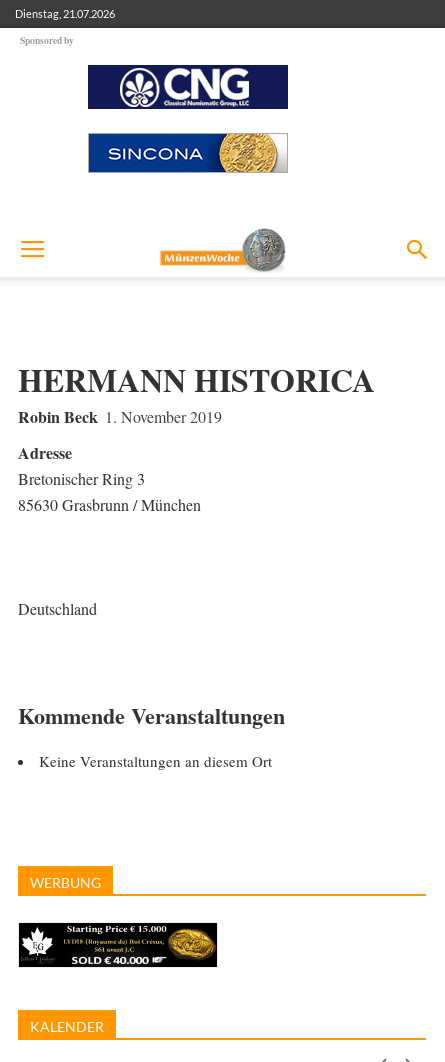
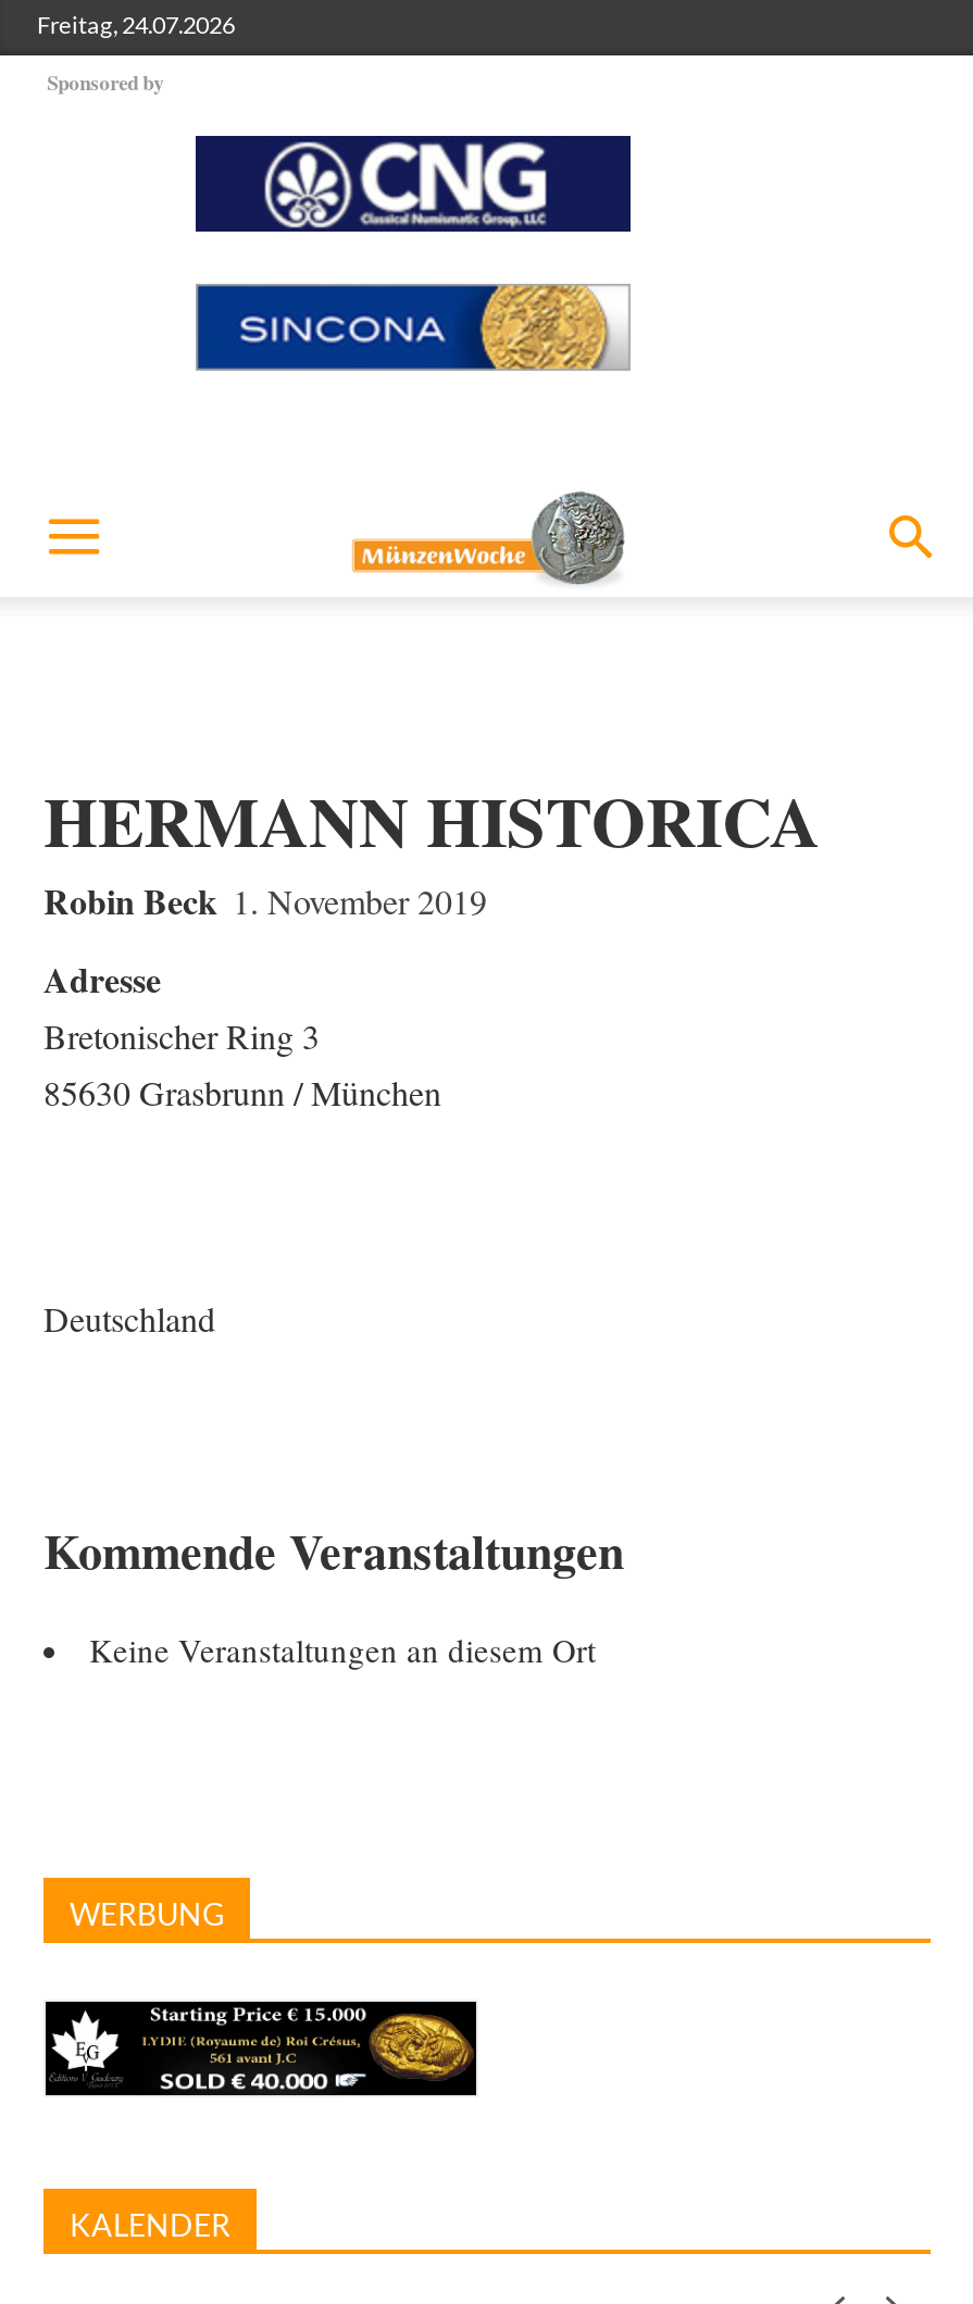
- Dienstag, 21.07.2026
+ Freitag, 24.07.2026
